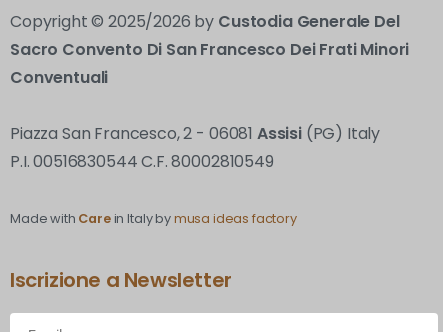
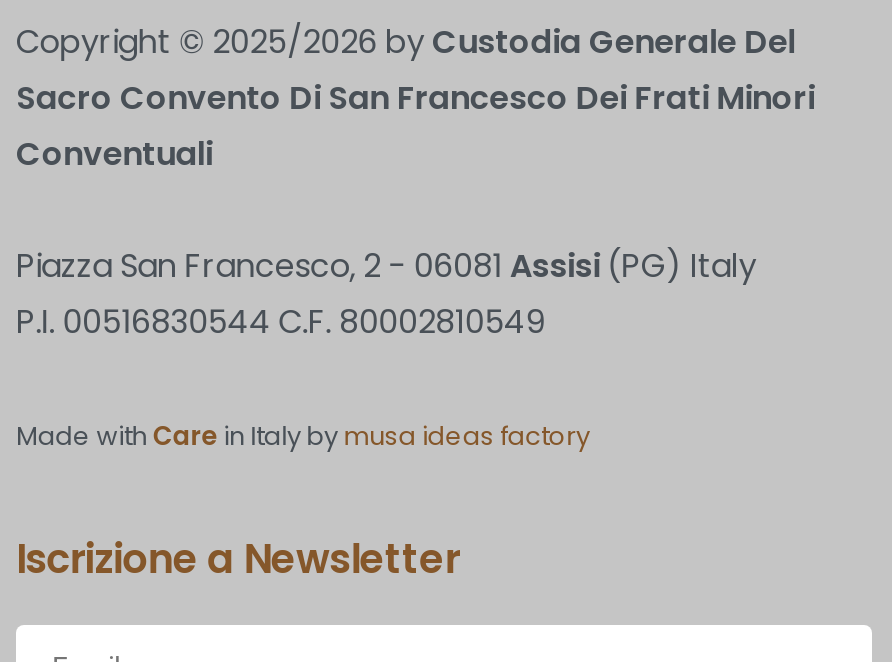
- Made with Care in Italy by musa ideas factory
+ Made with Code in Italy by musa ideas factory
